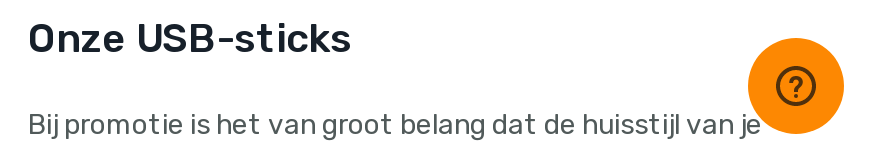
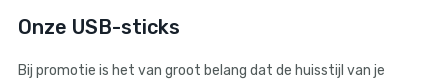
- [image]
